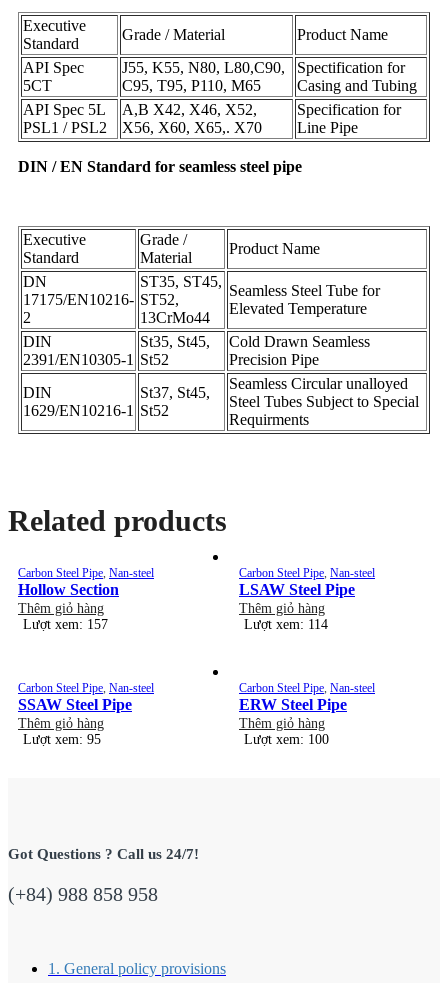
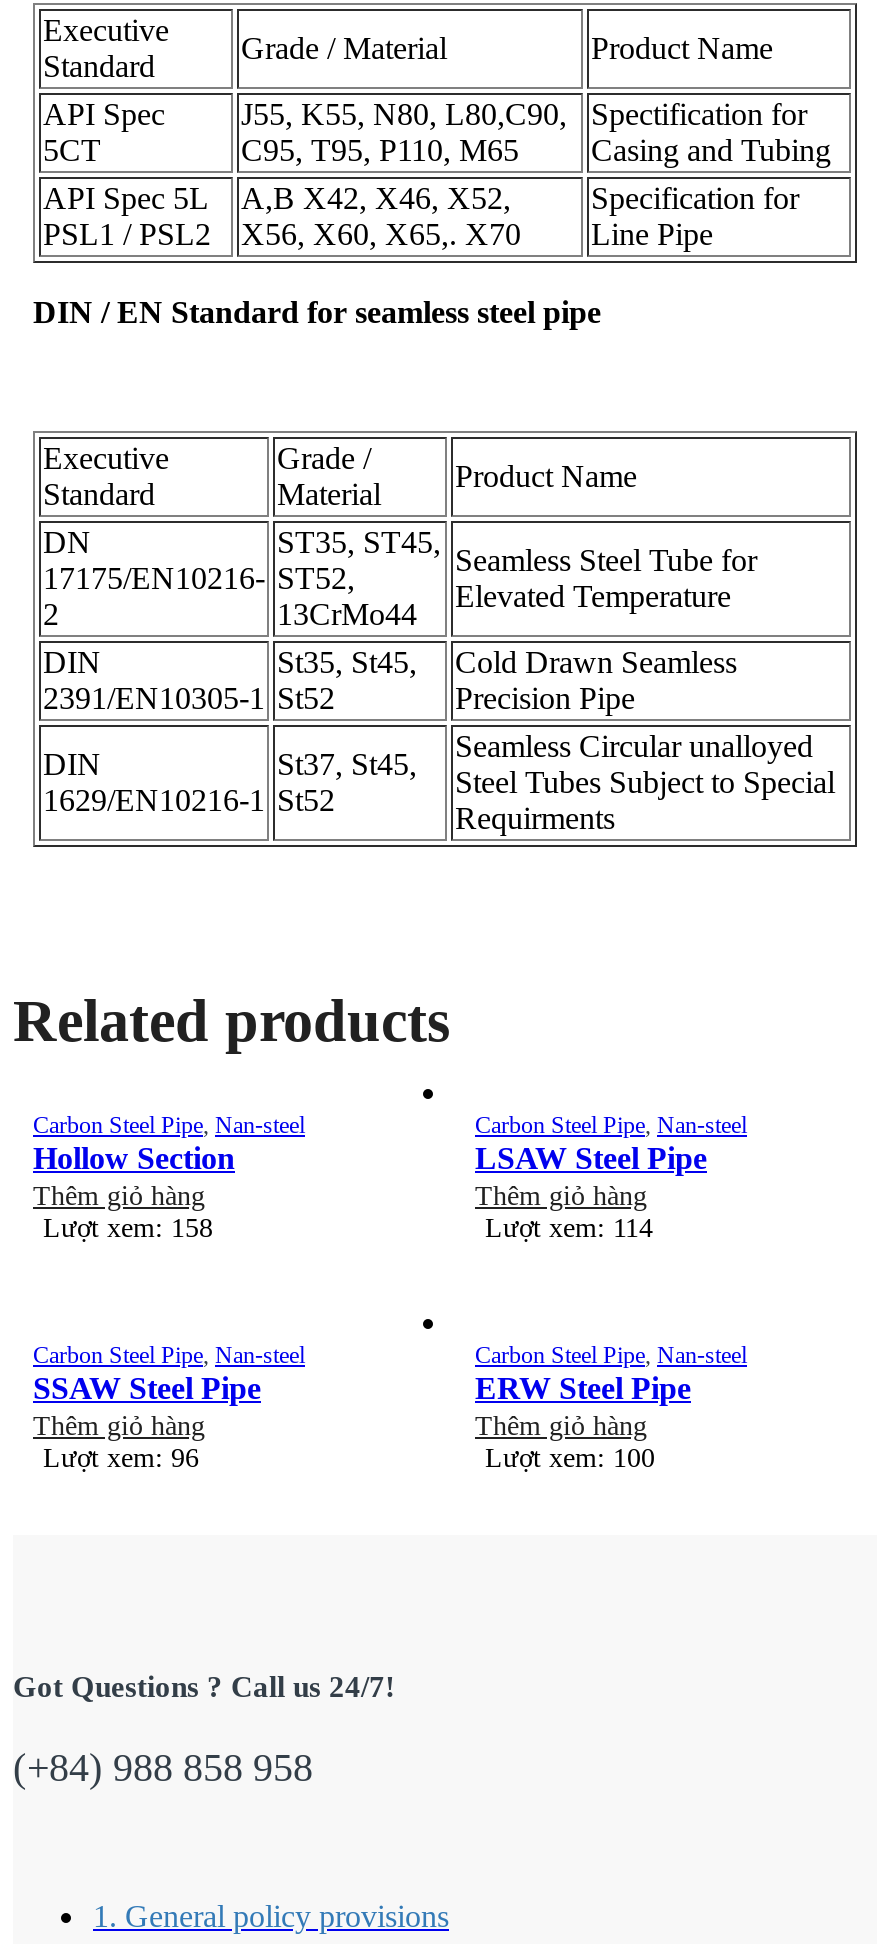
- Lượt xem: 157
+ Lượt xem: 158

- Lượt xem: 95
+ Lượt xem: 96
